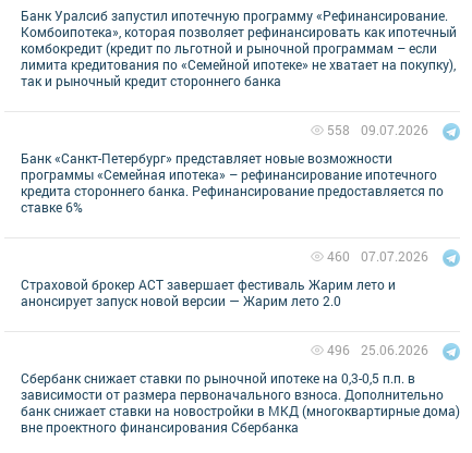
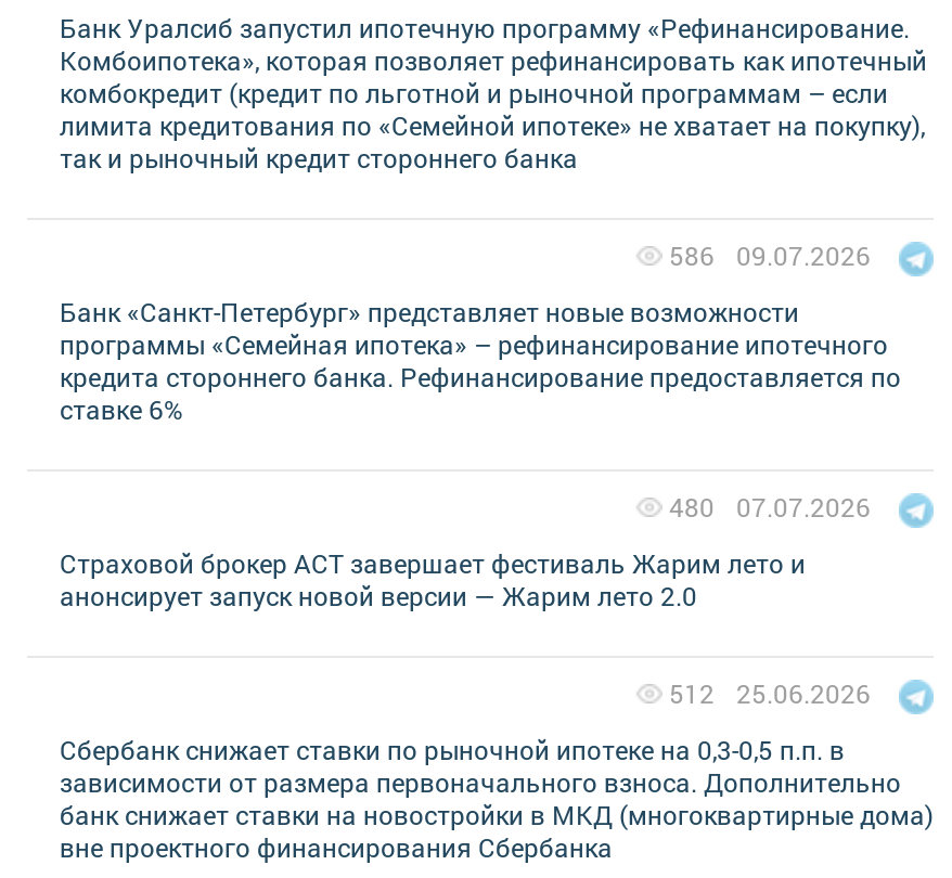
- 558 09.07.2026
+ 586 09.07.2026

- 460 07.07.2026
+ 480 07.07.2026

- 496 25.06.2026
+ 512 25.06.2026
